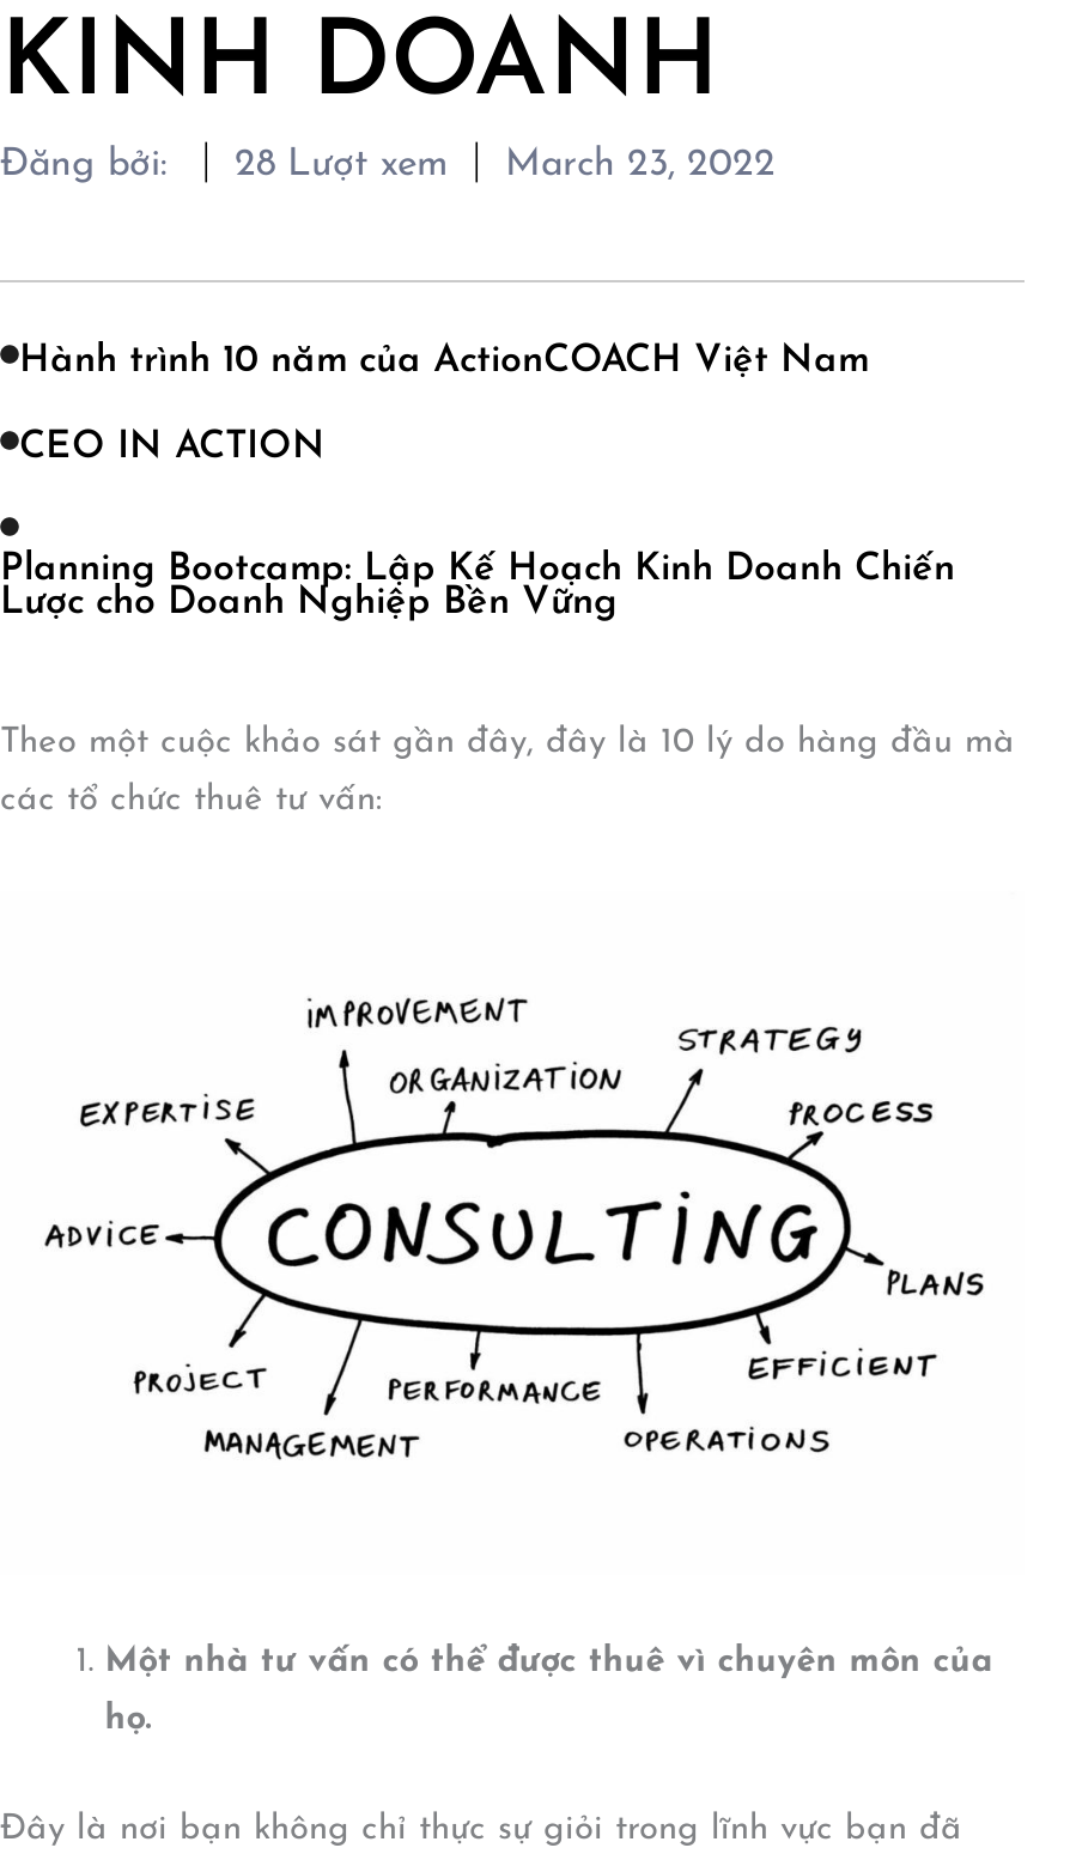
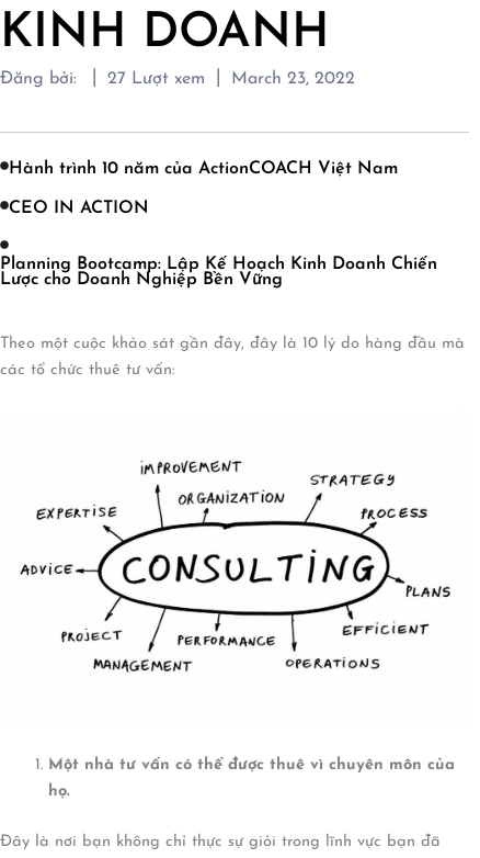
- 28 Lượt xem
+ 27 Lượt xem
